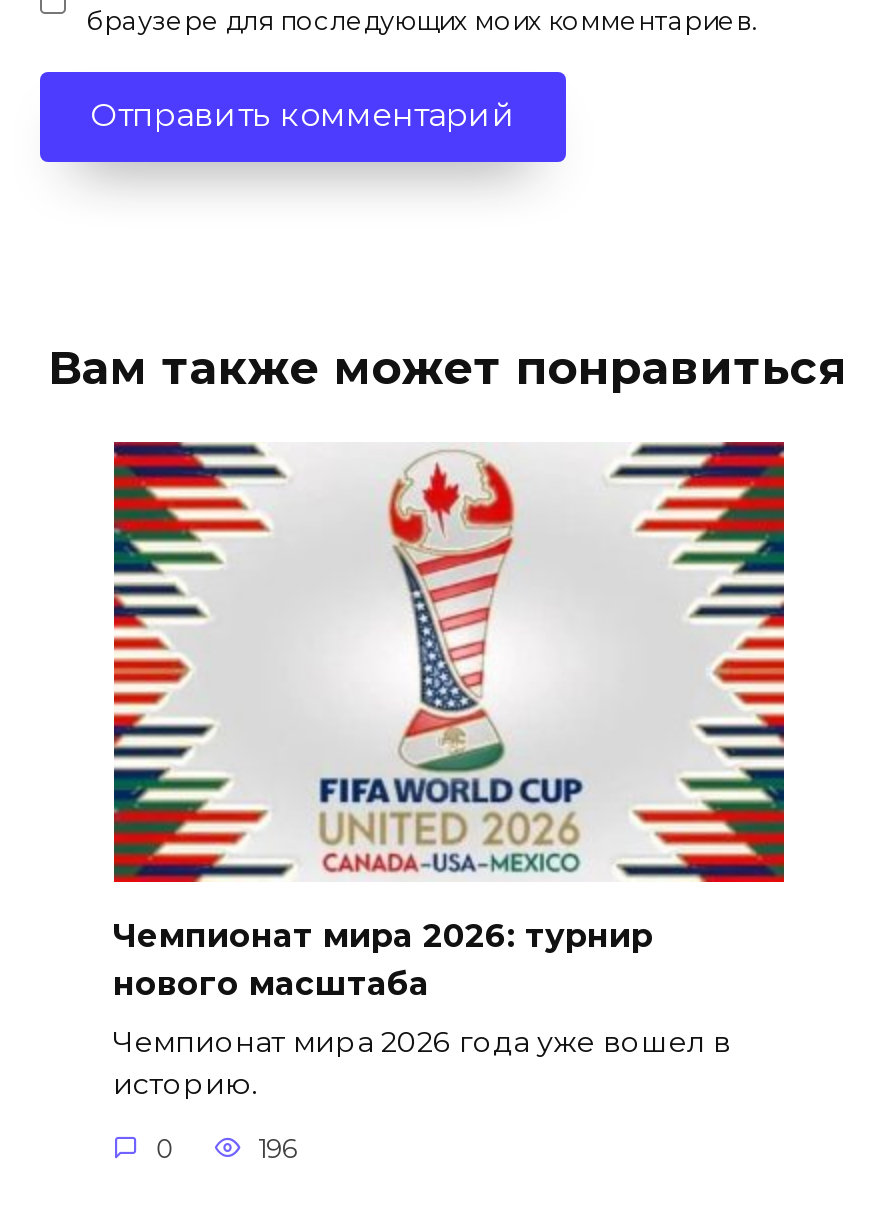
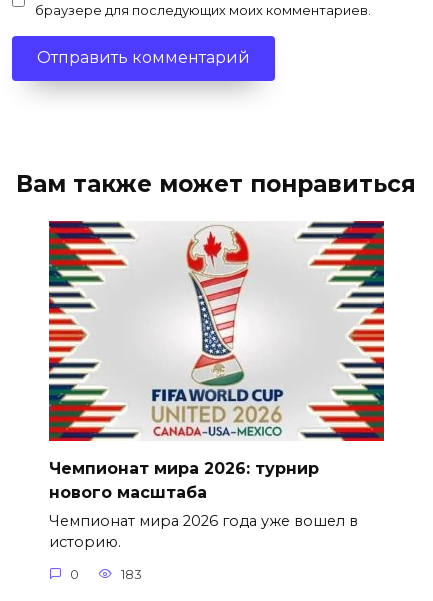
- 196
+ 183
